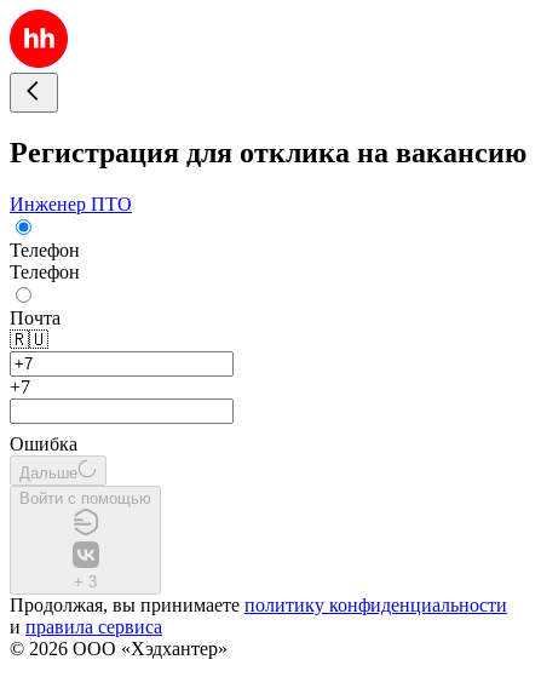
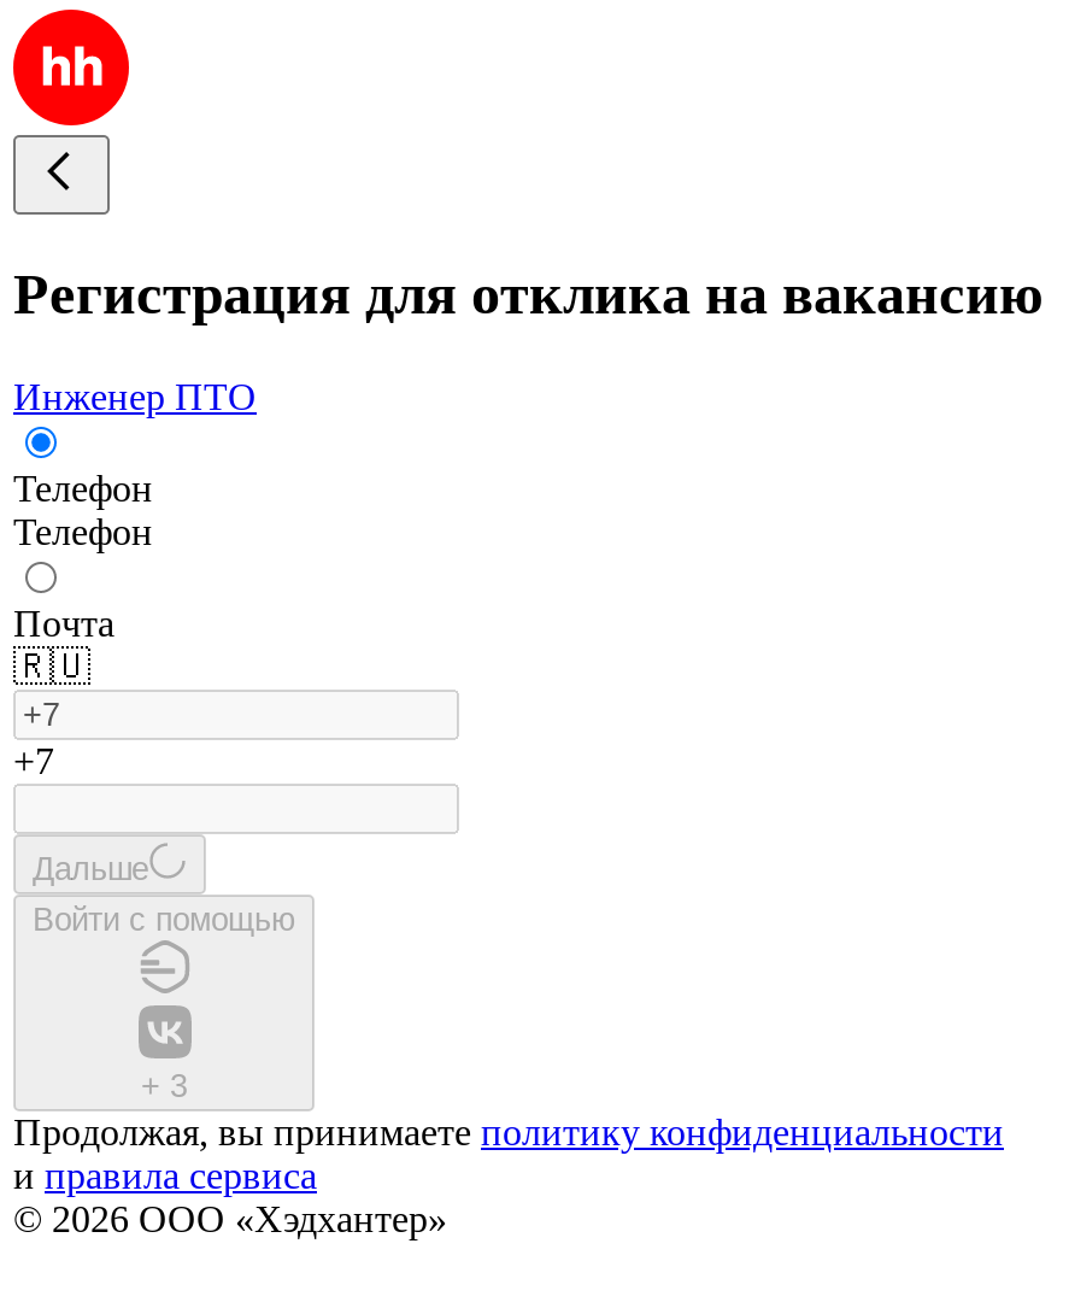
- Ошибка
